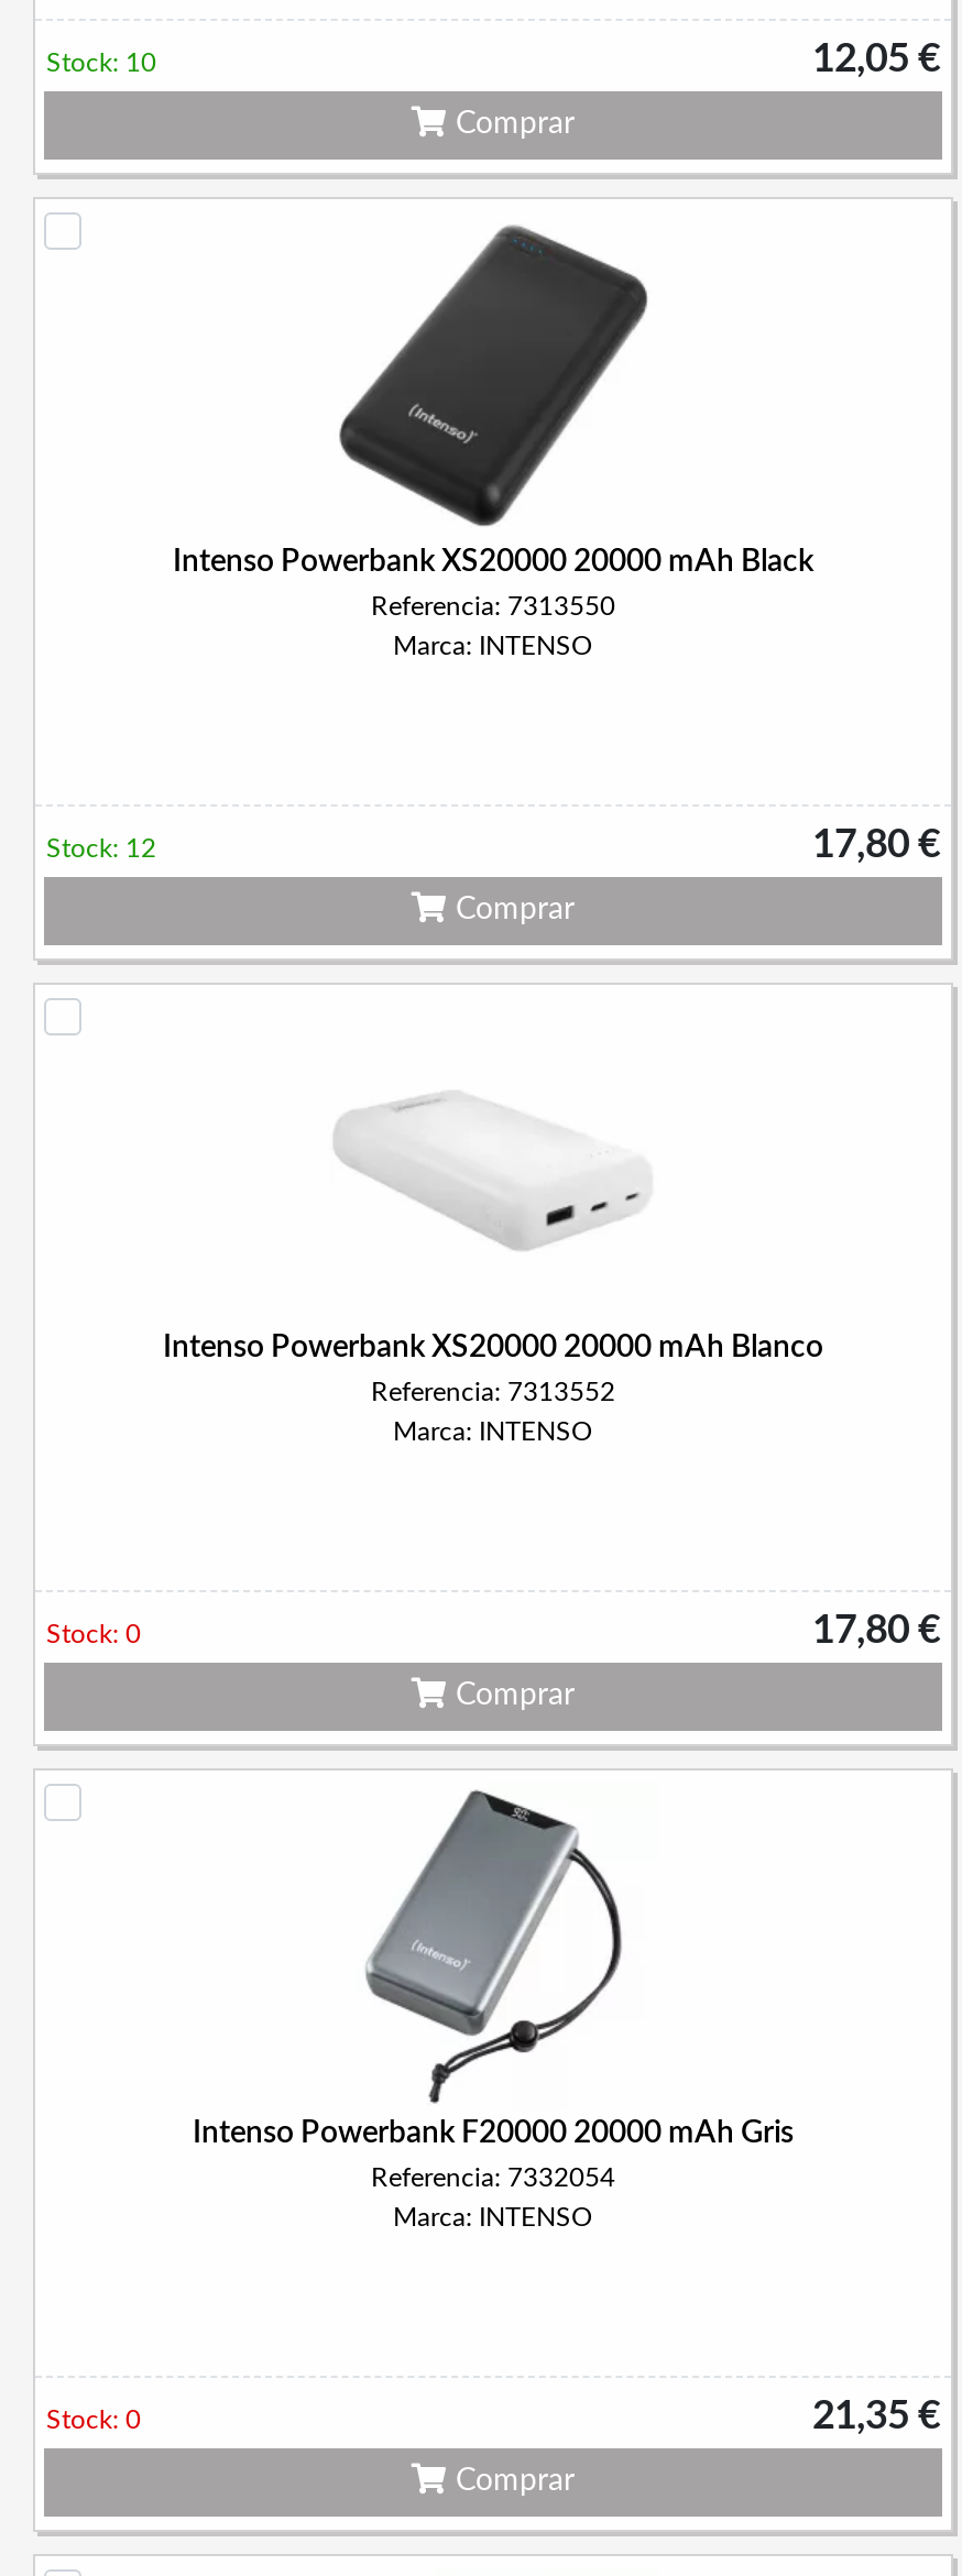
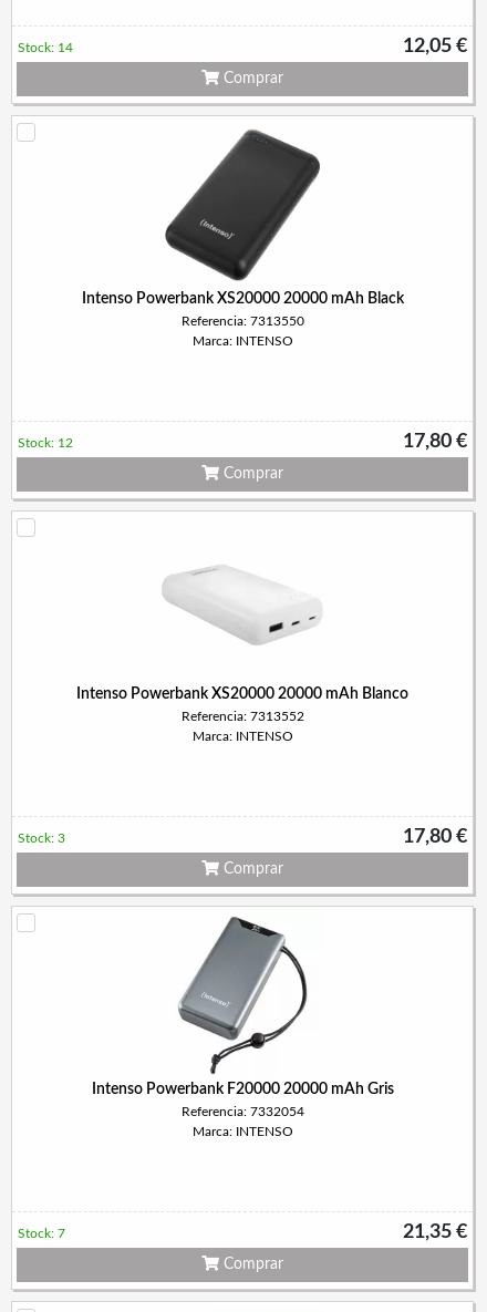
- Stock: 10
+ Stock: 14

- Stock: 0
+ Stock: 3

- Stock: 0
+ Stock: 7
